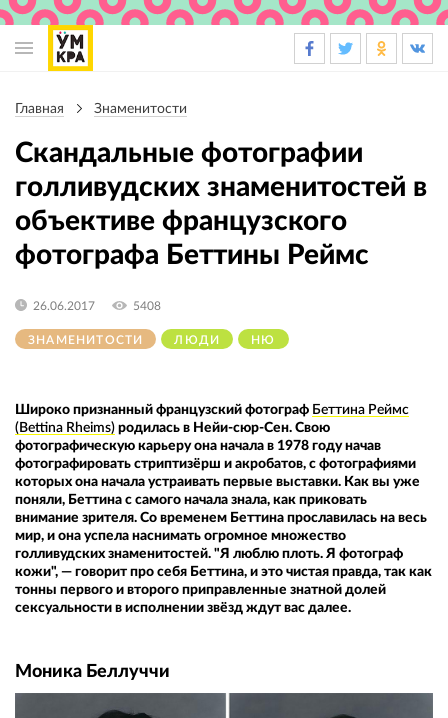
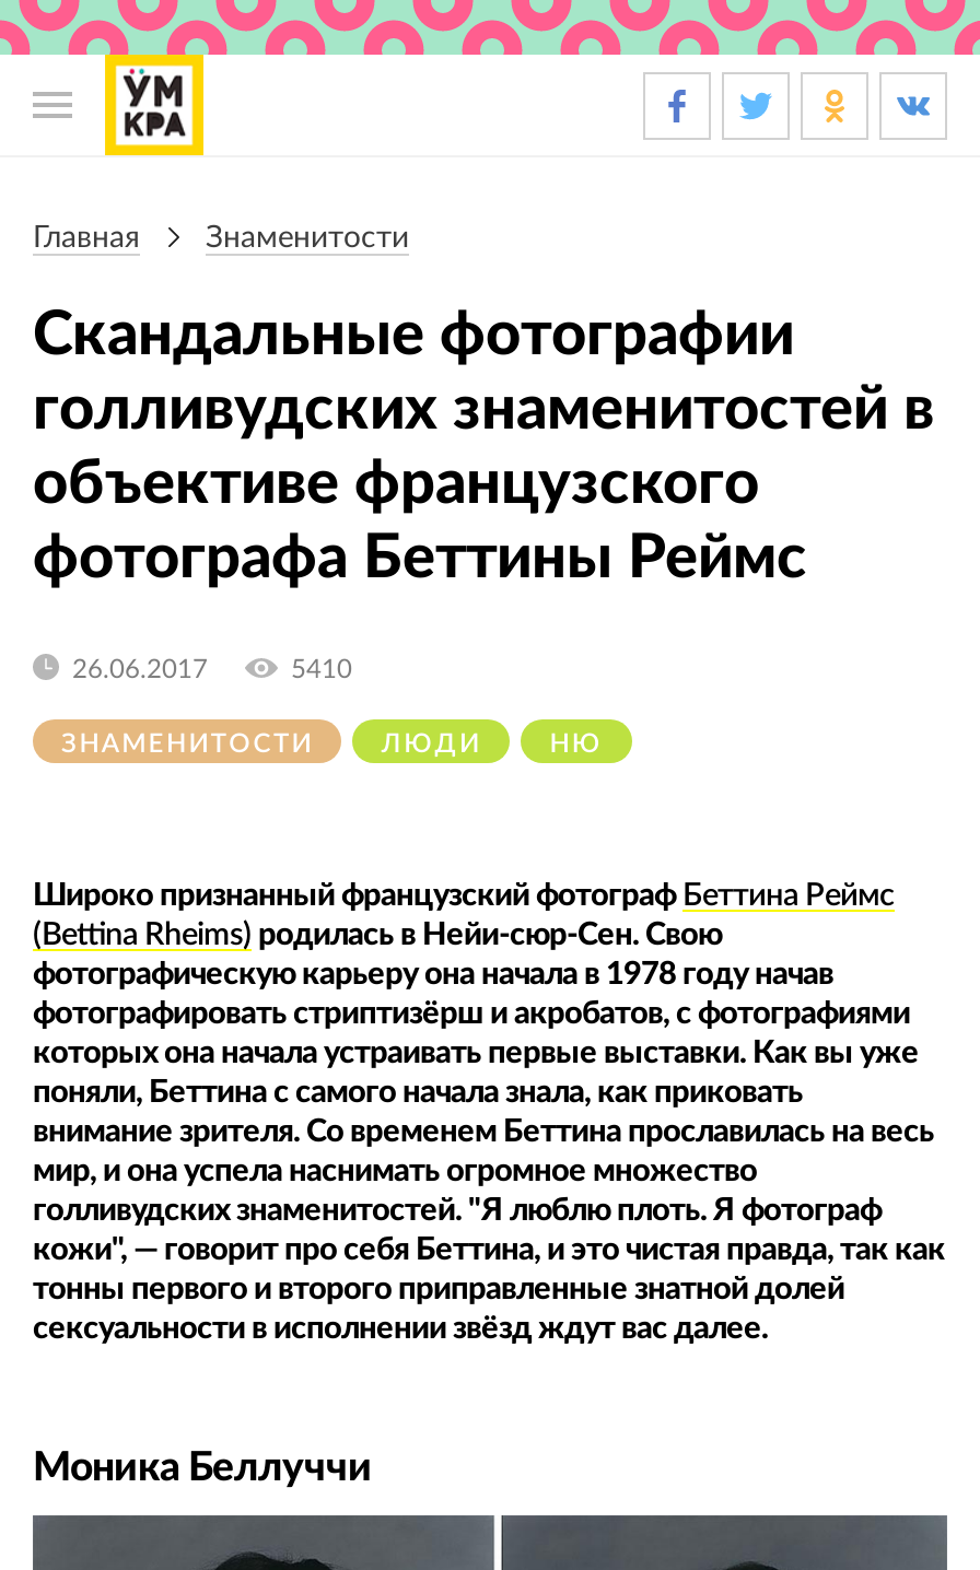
- 5408
+ 5410
